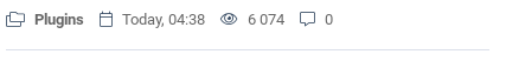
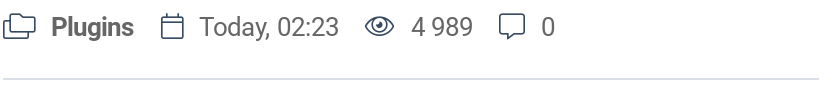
- Today, 04:38
+ Today, 02:23

- 6 074
+ 4 989
